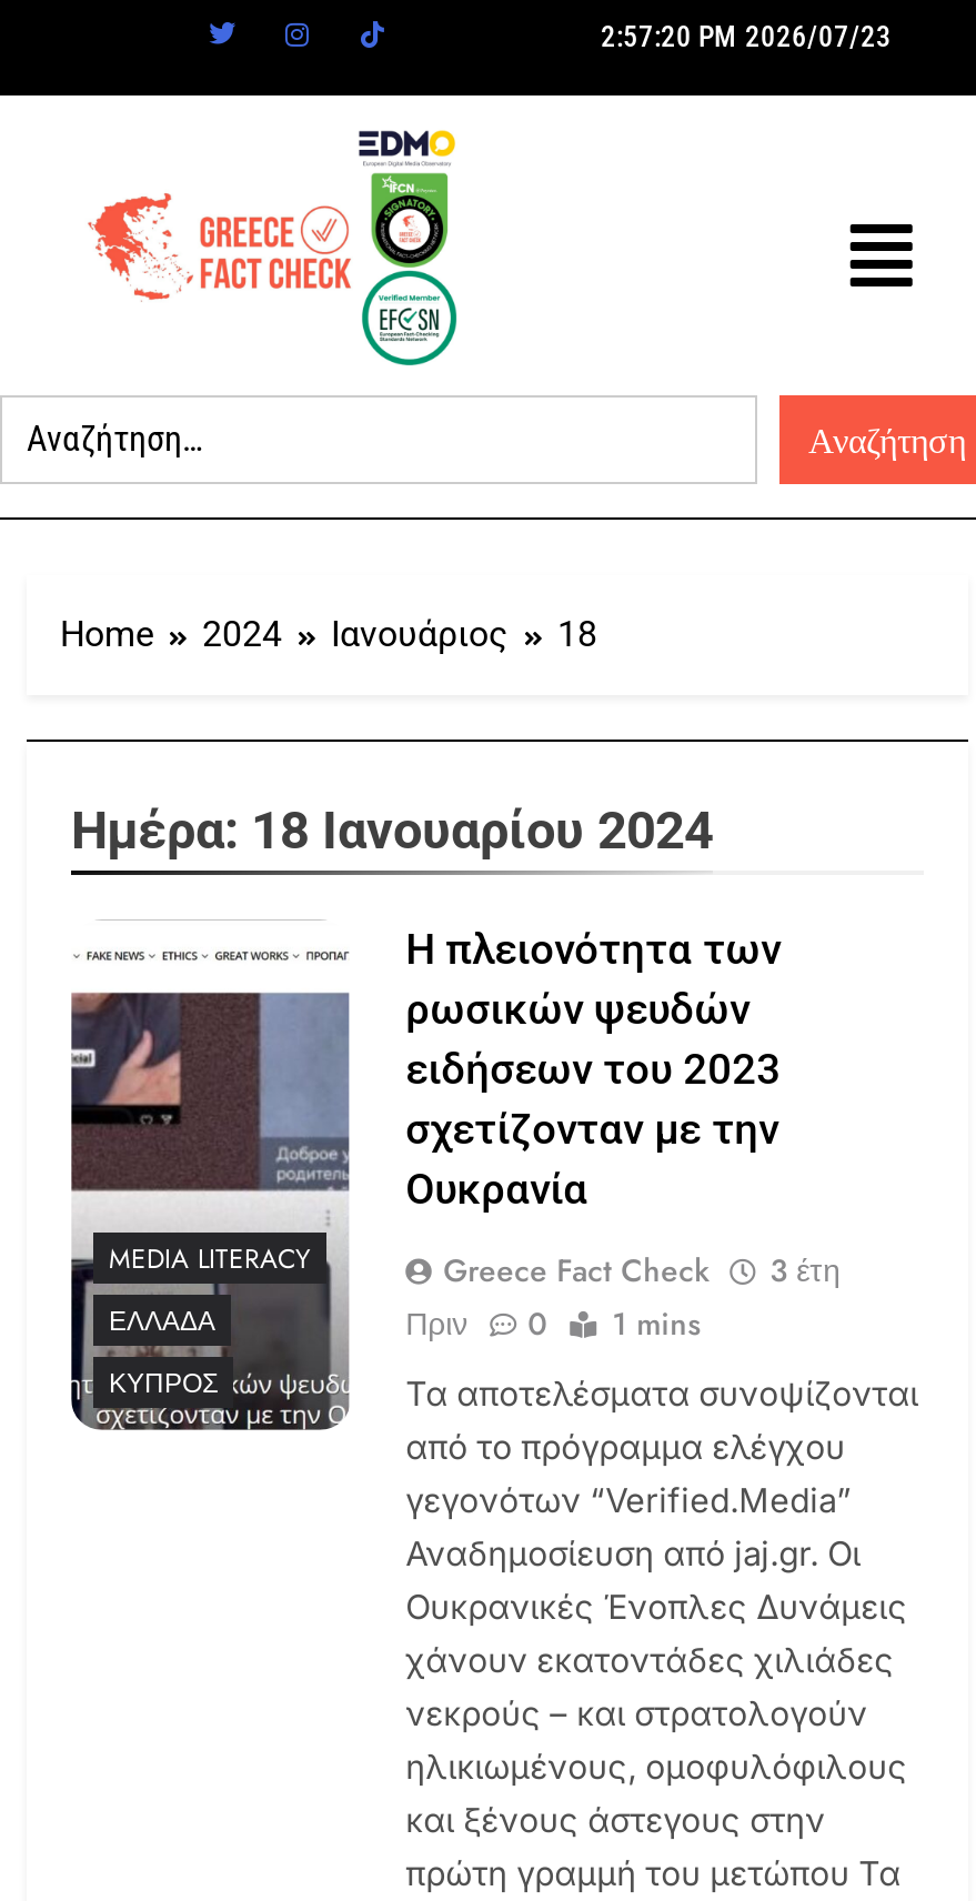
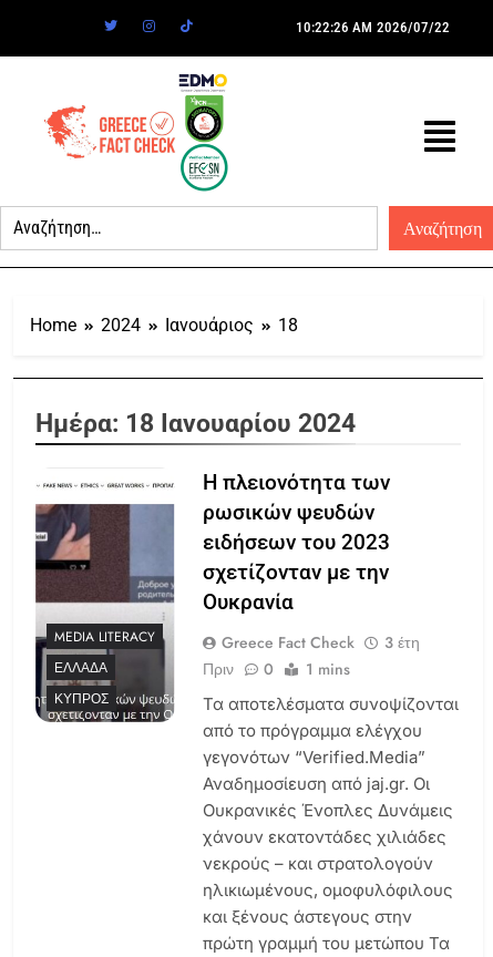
- 2:57:20 PM 2026/07/23
+ 10:22:26 AM 2026/07/22
